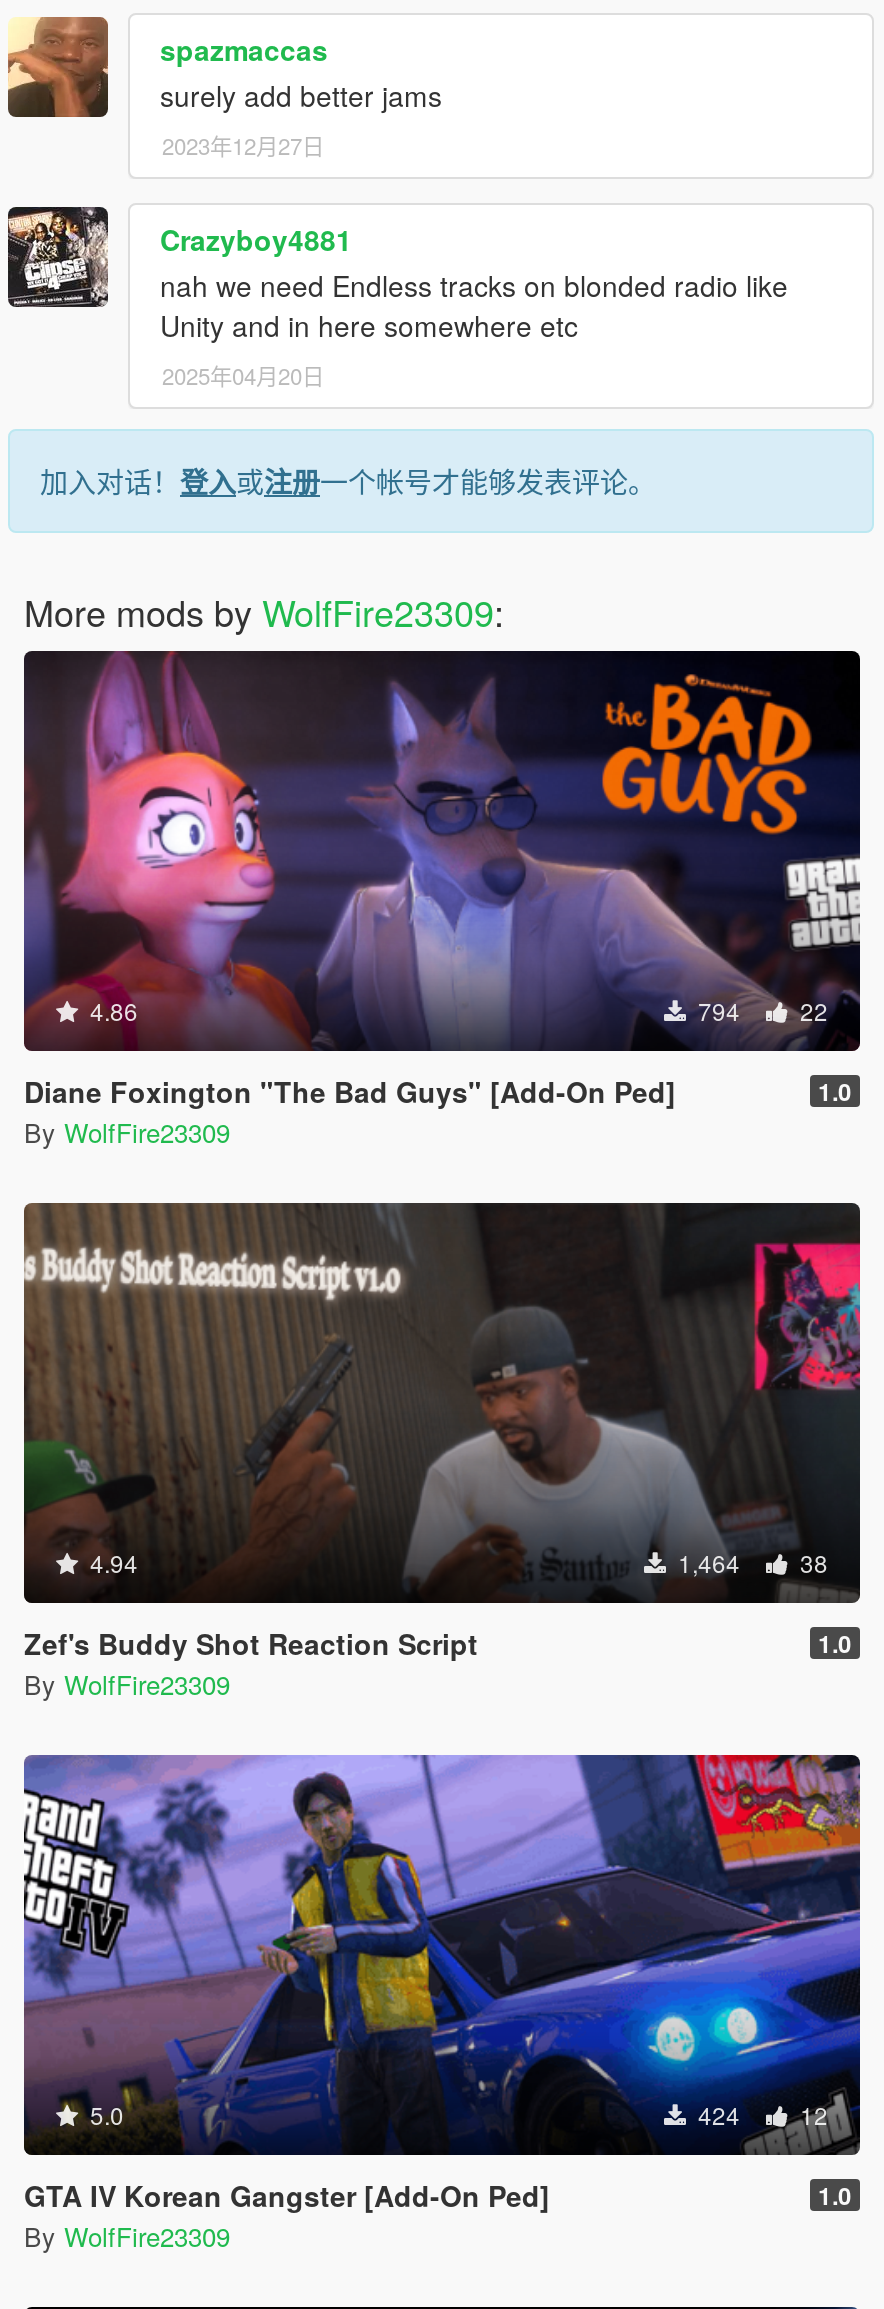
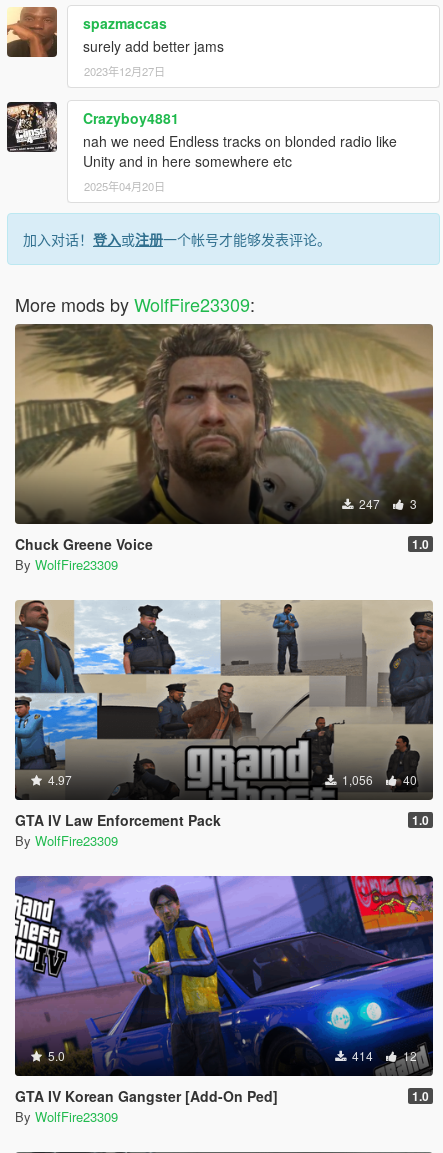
- [image]
- 4.86
- 794
- 22
+ [image]
+ 247
+ 3

- Diane Foxington "The Bad Guys" [Add-On Ped]
+ Chuck Greene Voice

- [image]
- 4.94
- 1,464
- 38
+ [image]
+ 4.97
+ 1,056
+ 40

- Zef's Buddy Shot Reaction Script
+ GTA IV Law Enforcement Pack

- 424
+ 414
